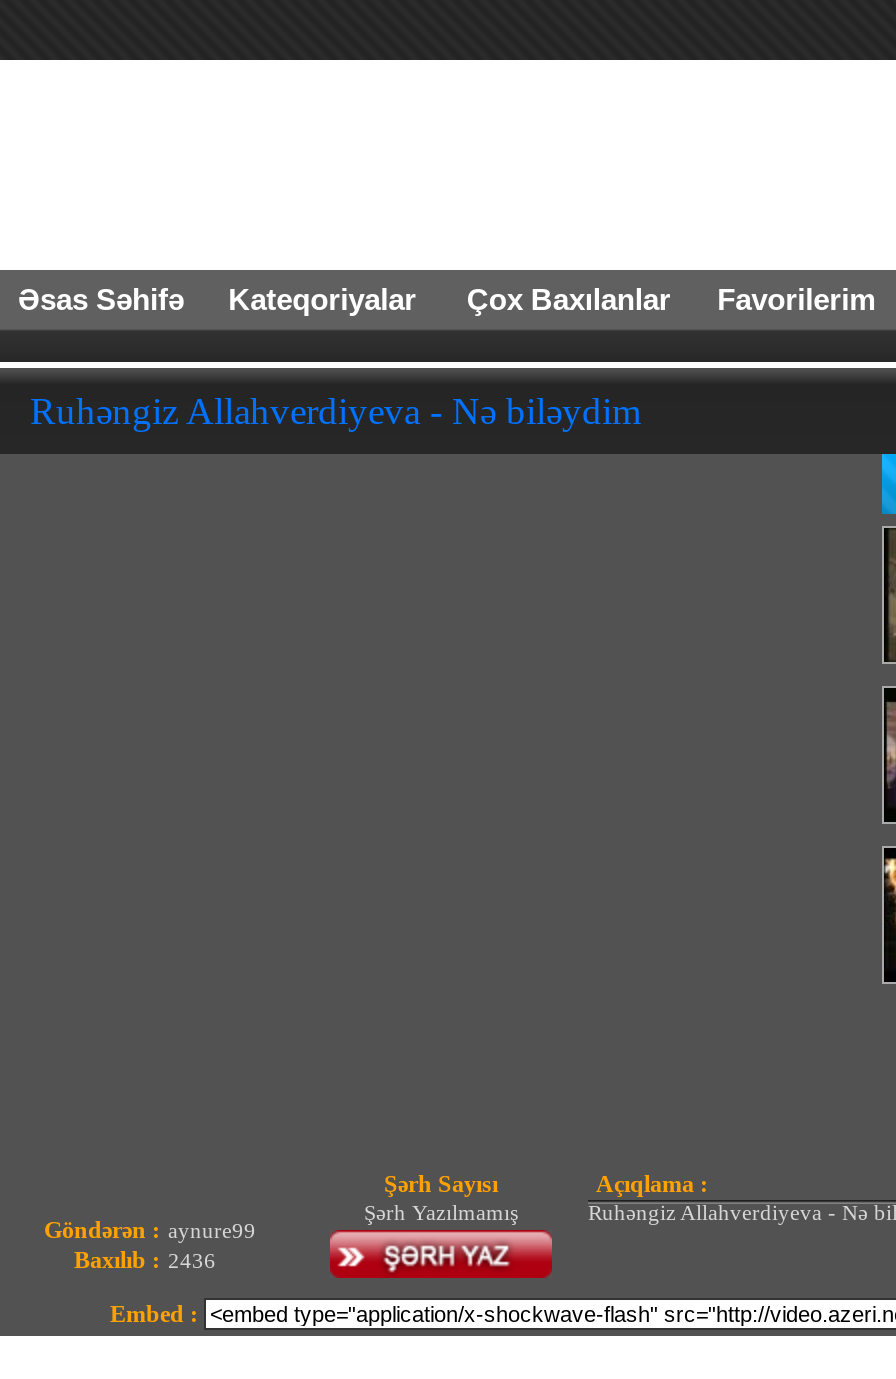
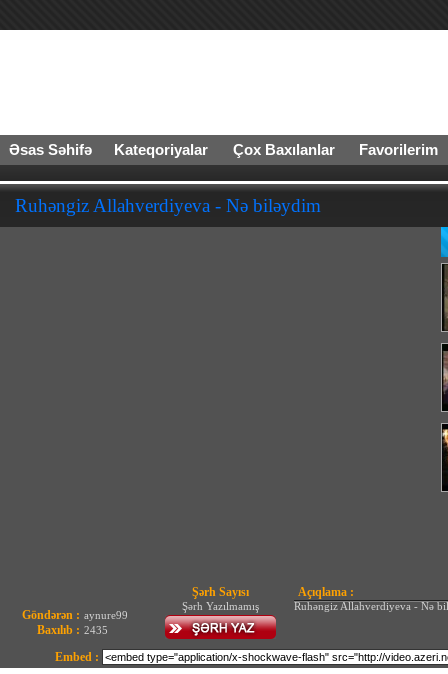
- Baxılıb : 2436
+ Baxılıb : 2435
